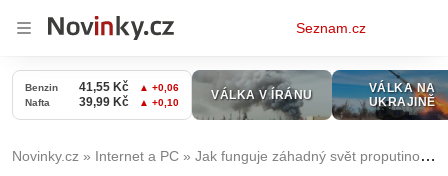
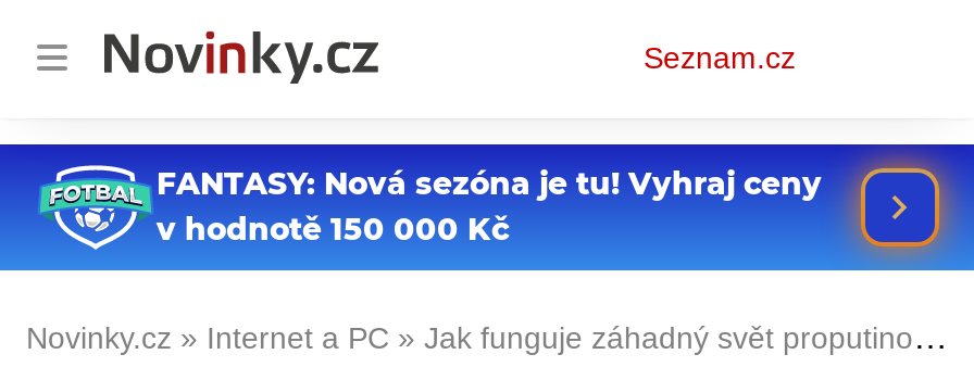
- [image]
+ [image]
